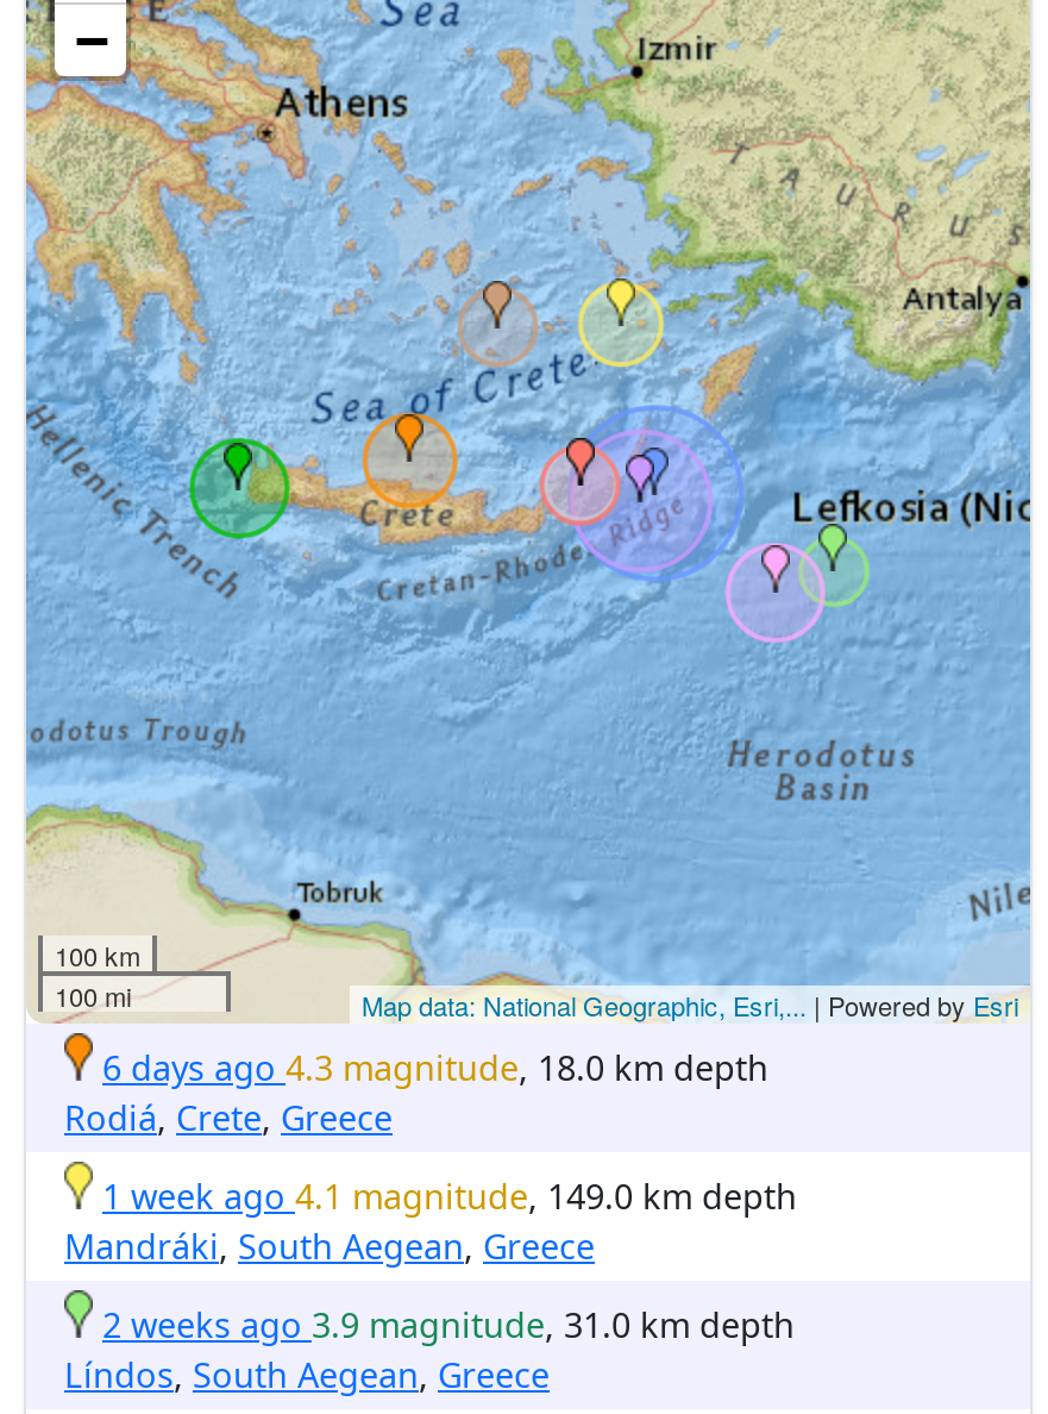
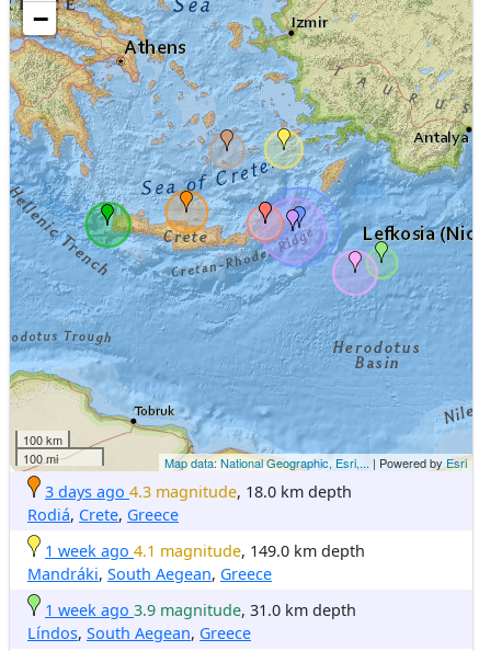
- 6 days ago 4.3 magnitude, 18.0 km depth
+ 3 days ago 4.3 magnitude, 18.0 km depth

- 2 weeks ago 3.9 magnitude, 31.0 km depth
+ 1 week ago 3.9 magnitude, 31.0 km depth
